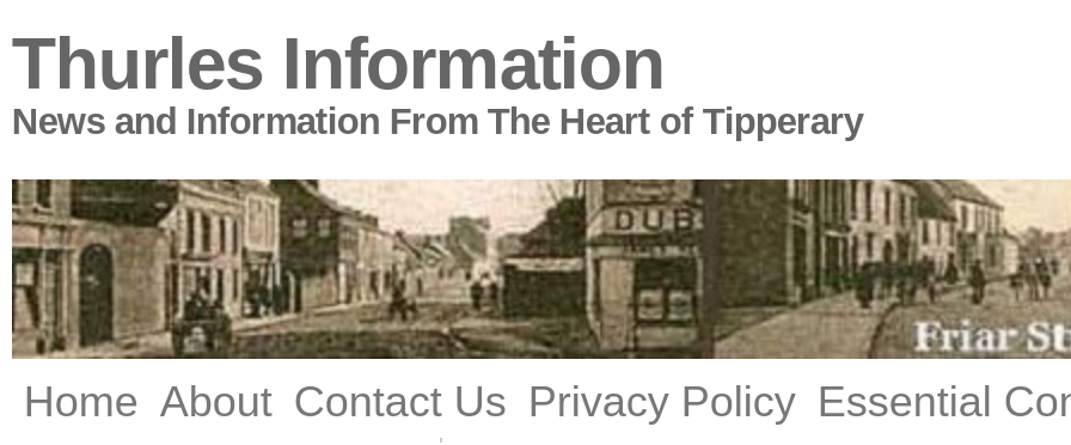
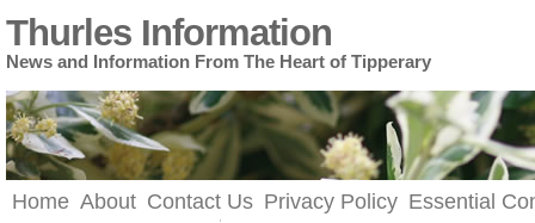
- [image]
+ [image]
